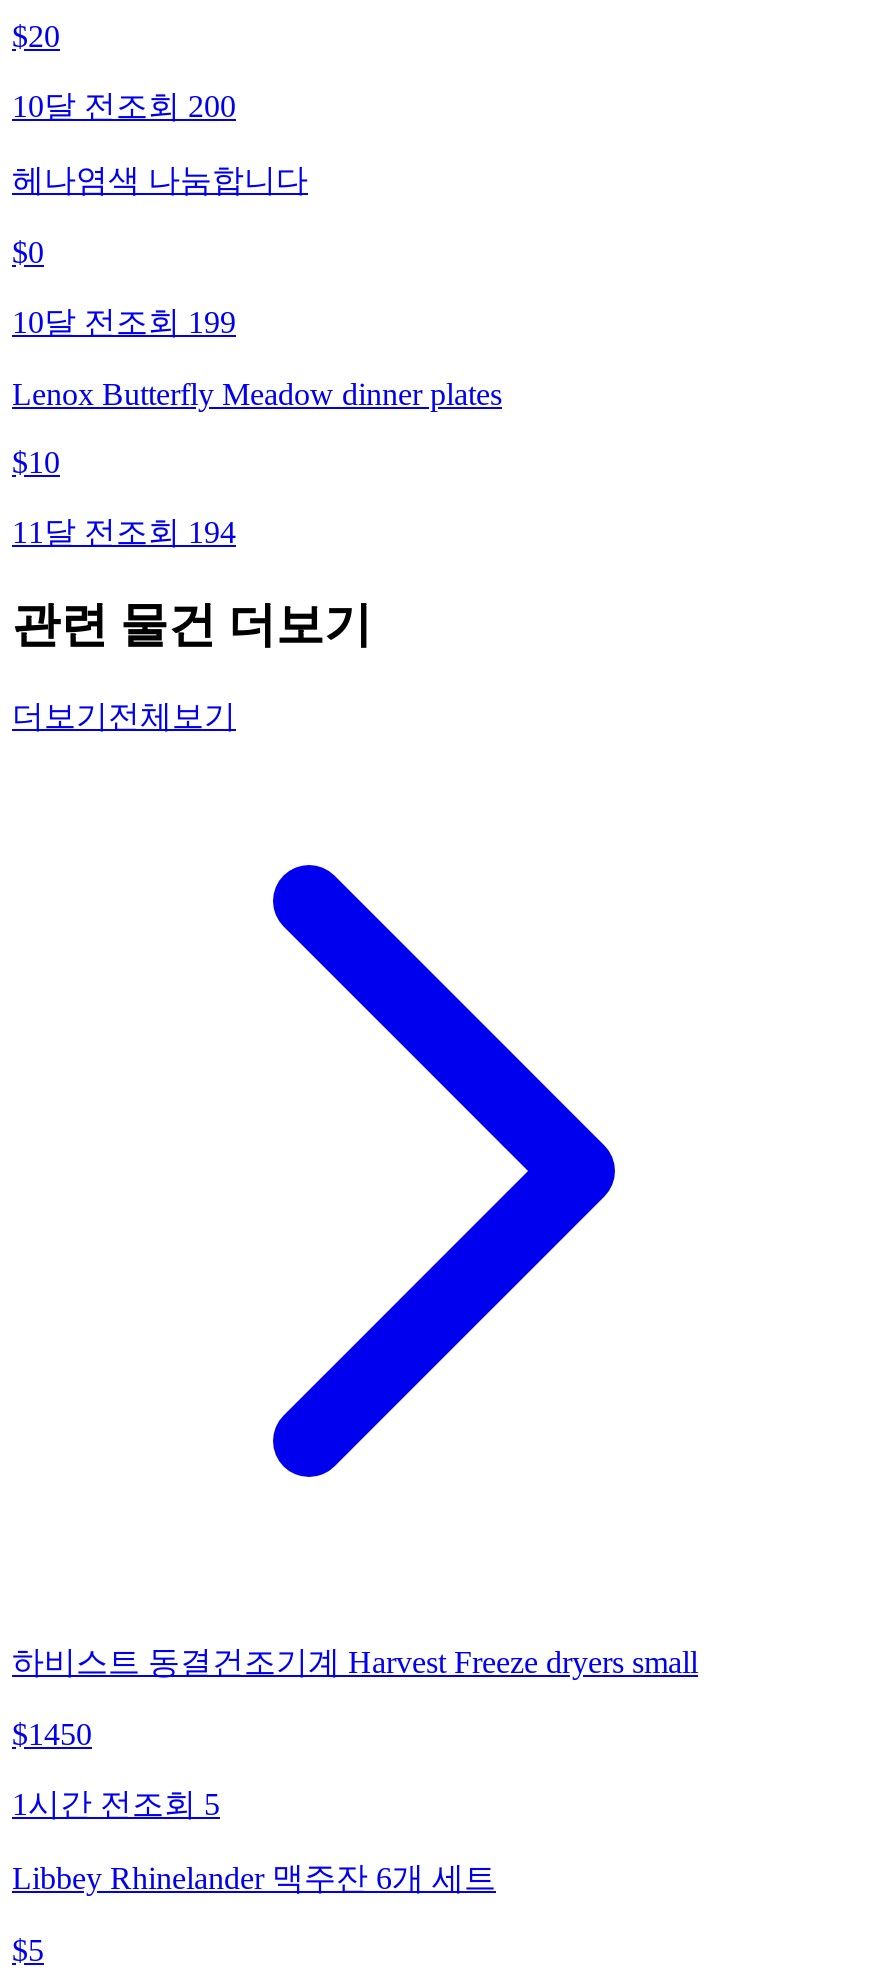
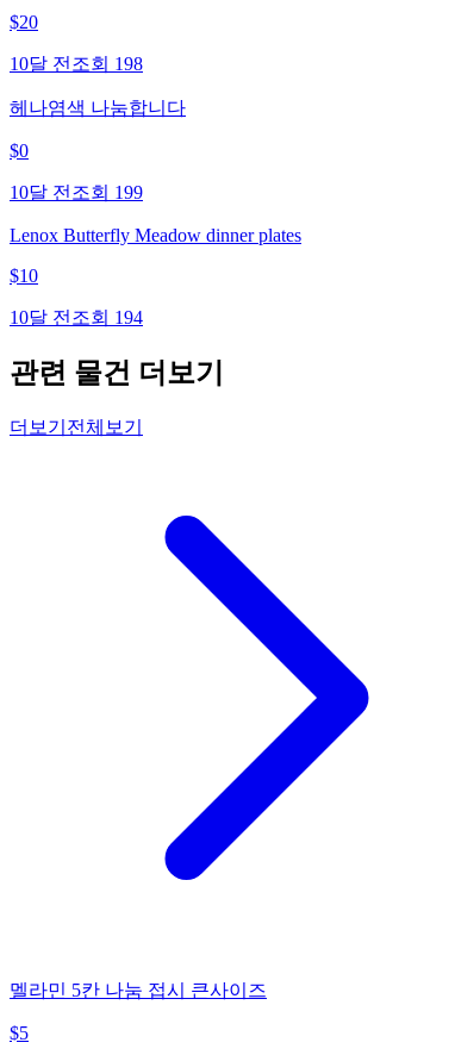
- 10달 전 조회 200
+ 10달 전 조회 198

- 11달 전 조회 194
+ 10달 전 조회 194

- 하비스트 동결건조기계 Harvest Freeze dryers small
- $1450
- 1시간 전 조회 5
- Libbey Rhinelander 맥주잔 6개 세트
+ 멜라민 5칸 나눔 접시 큰사이즈
